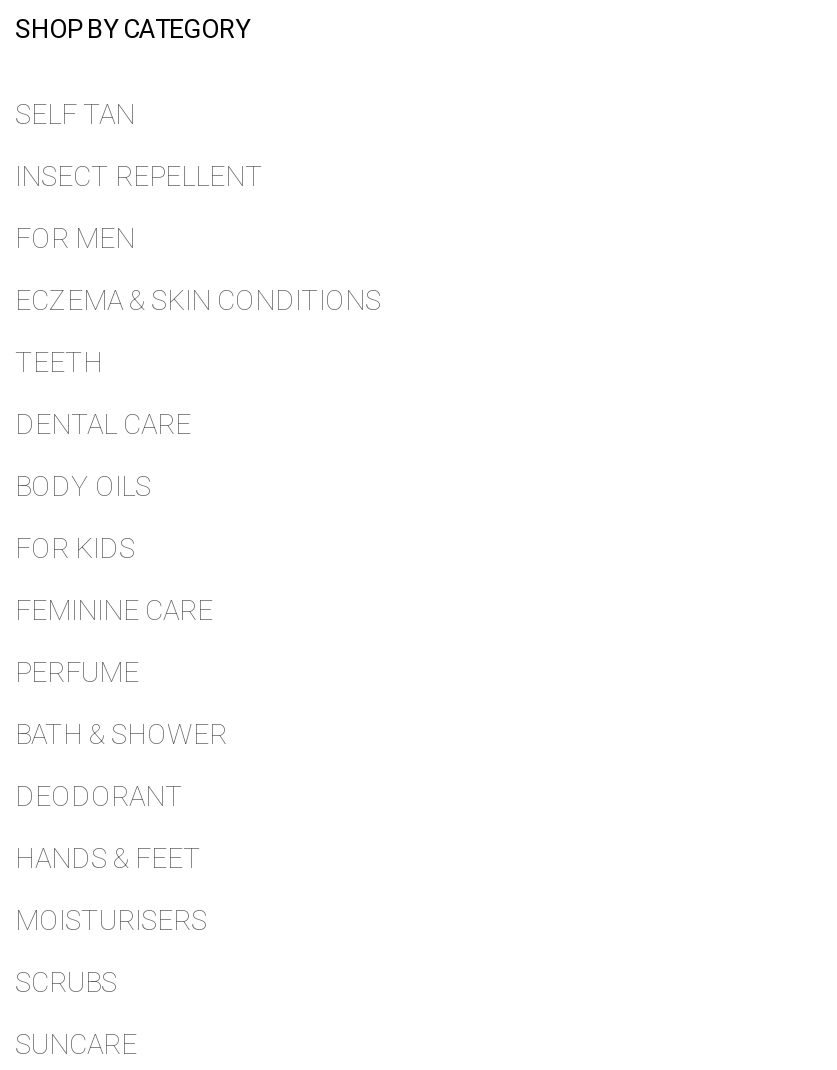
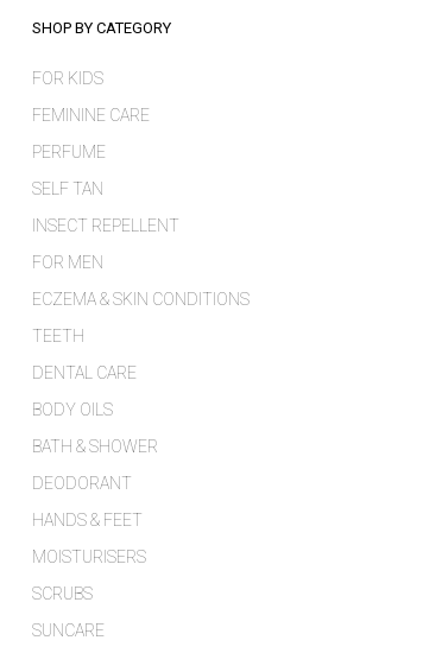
moved down: SELF TAN | INSECT REPELLENT | FOR MEN | ECZEMA & SKIN CONDITIONS | TEETH | DENTAL CARE | BODY OILS

moved up: FOR KIDS | FEMININE CARE | PERFUME
